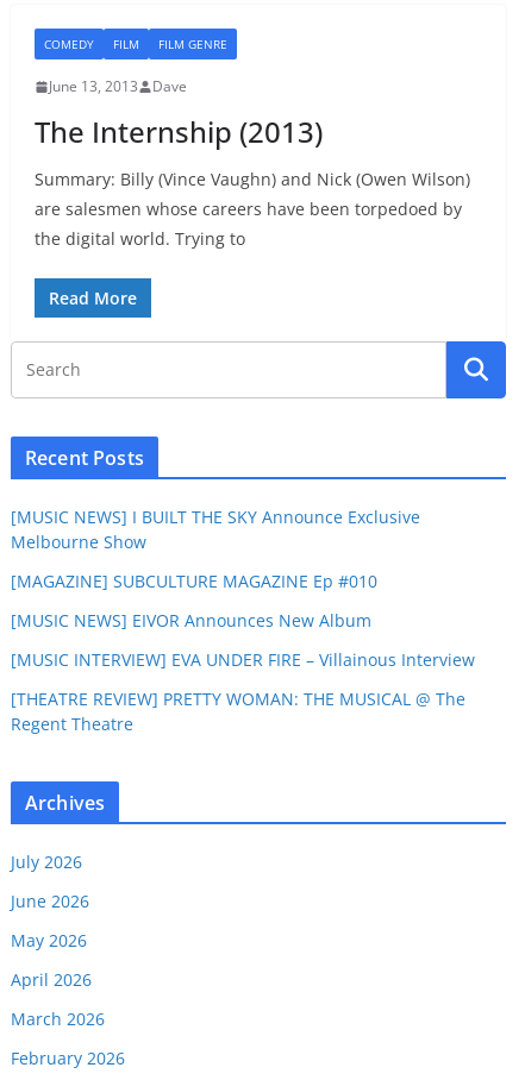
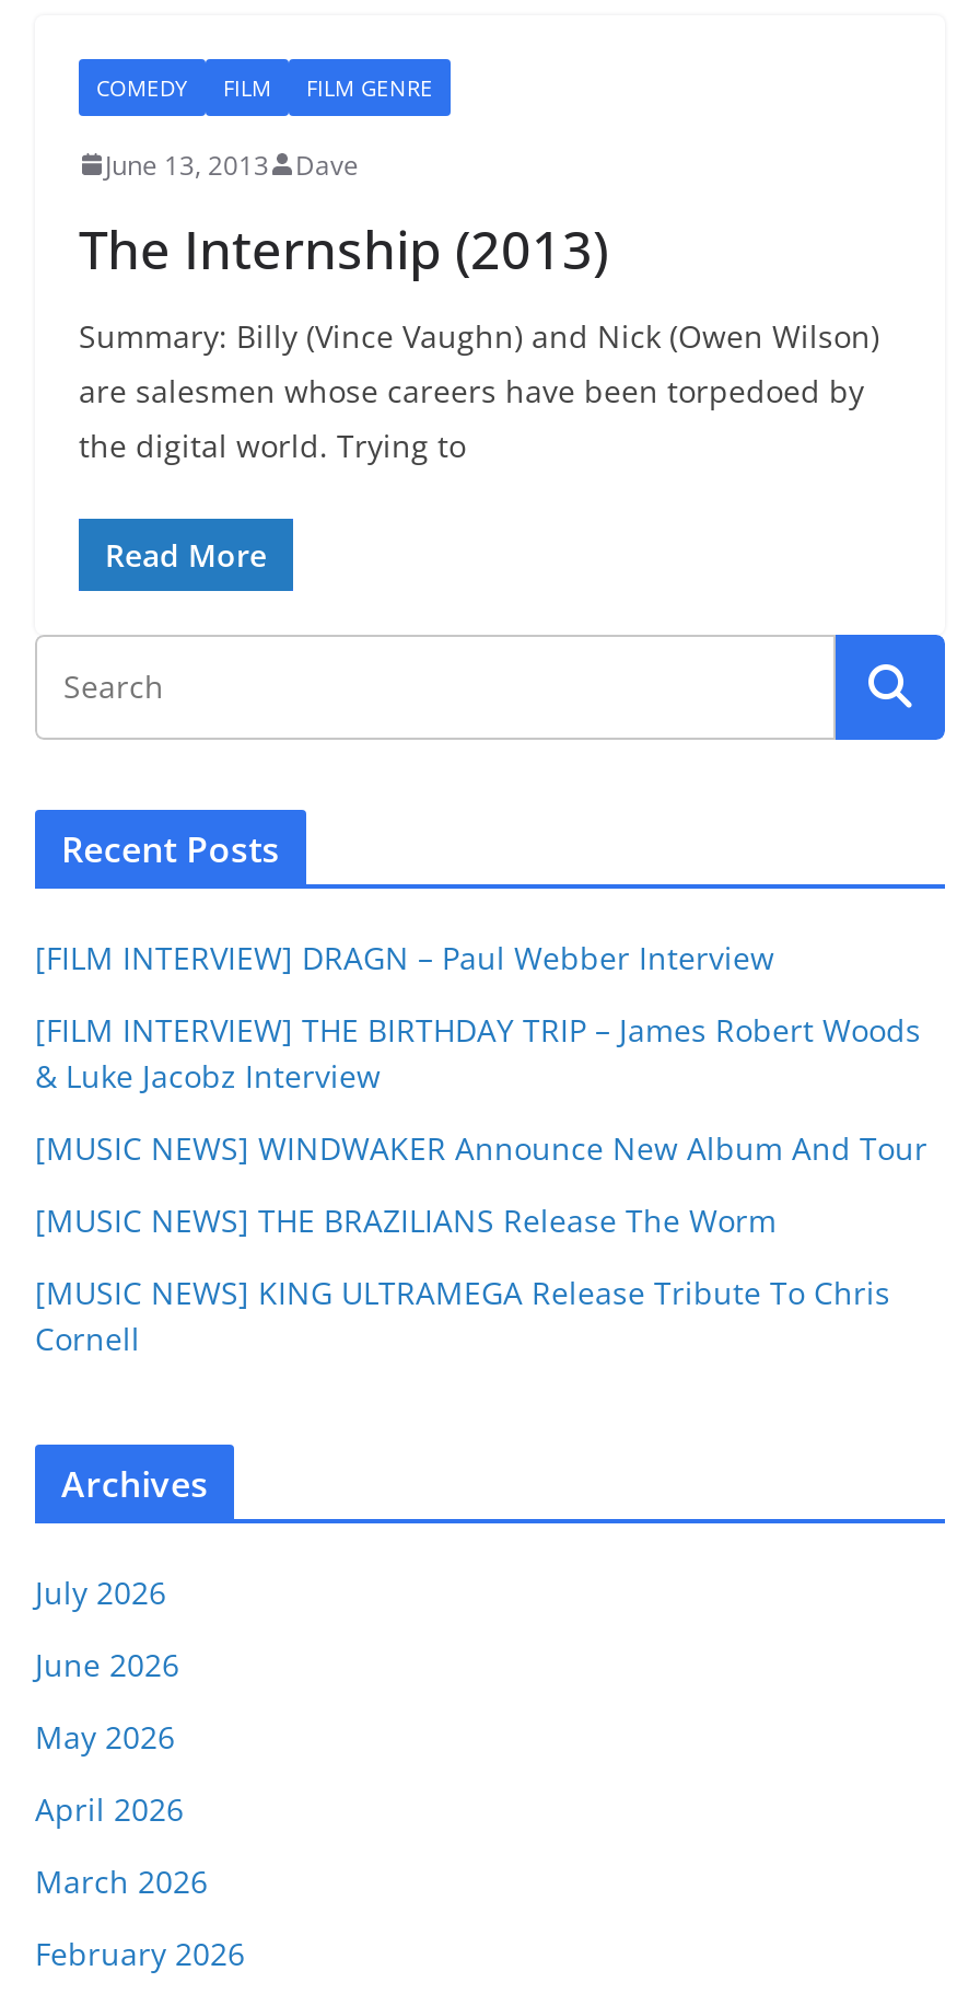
- [MUSIC NEWS] I BUILT THE SKY Announce Exclusive
- Melbourne Show
+ [FILM INTERVIEW] DRAGN – Paul Webber Interview

- [MAGAZINE] SUBCULTURE MAGAZINE Ep #010
+ [FILM INTERVIEW] THE BIRTHDAY TRIP – James Robert Woods
+ & Luke Jacobz Interview

- [MUSIC NEWS] EIVOR Announces New Album
+ [MUSIC NEWS] WINDWAKER Announce New Album And Tour

- [MUSIC INTERVIEW] EVA UNDER FIRE – Villainous Interview
+ [MUSIC NEWS] THE BRAZILIANS Release The Worm

- [THEATRE REVIEW] PRETTY WOMAN: THE MUSICAL @ The
- Regent Theatre
+ [MUSIC NEWS] KING ULTRAMEGA Release Tribute To Chris
+ Cornell
